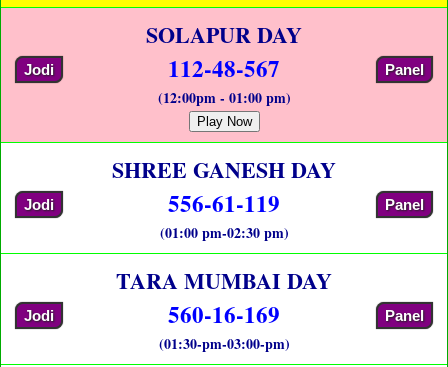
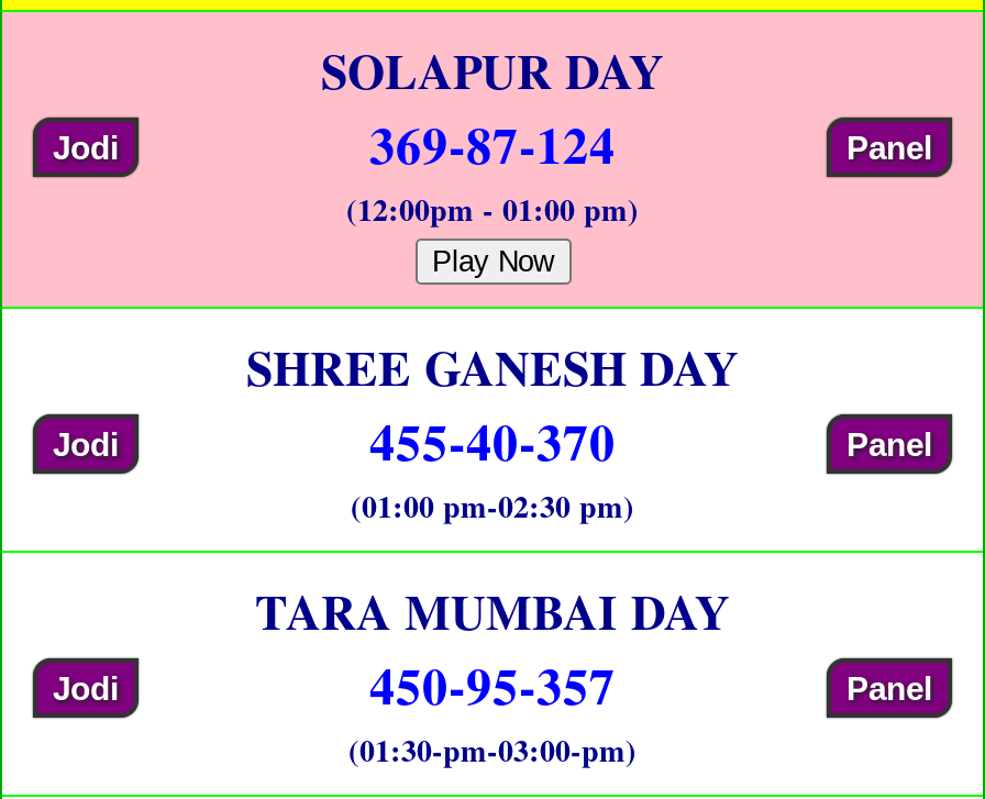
- 112-48-567
+ 369-87-124

- 556-61-119
+ 455-40-370

- 560-16-169
+ 450-95-357
